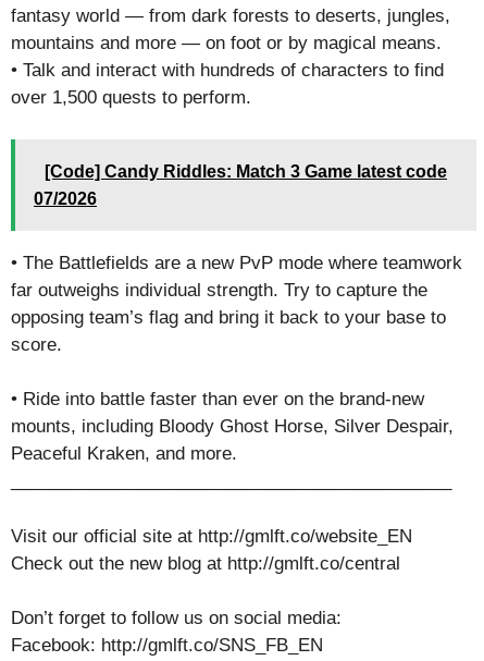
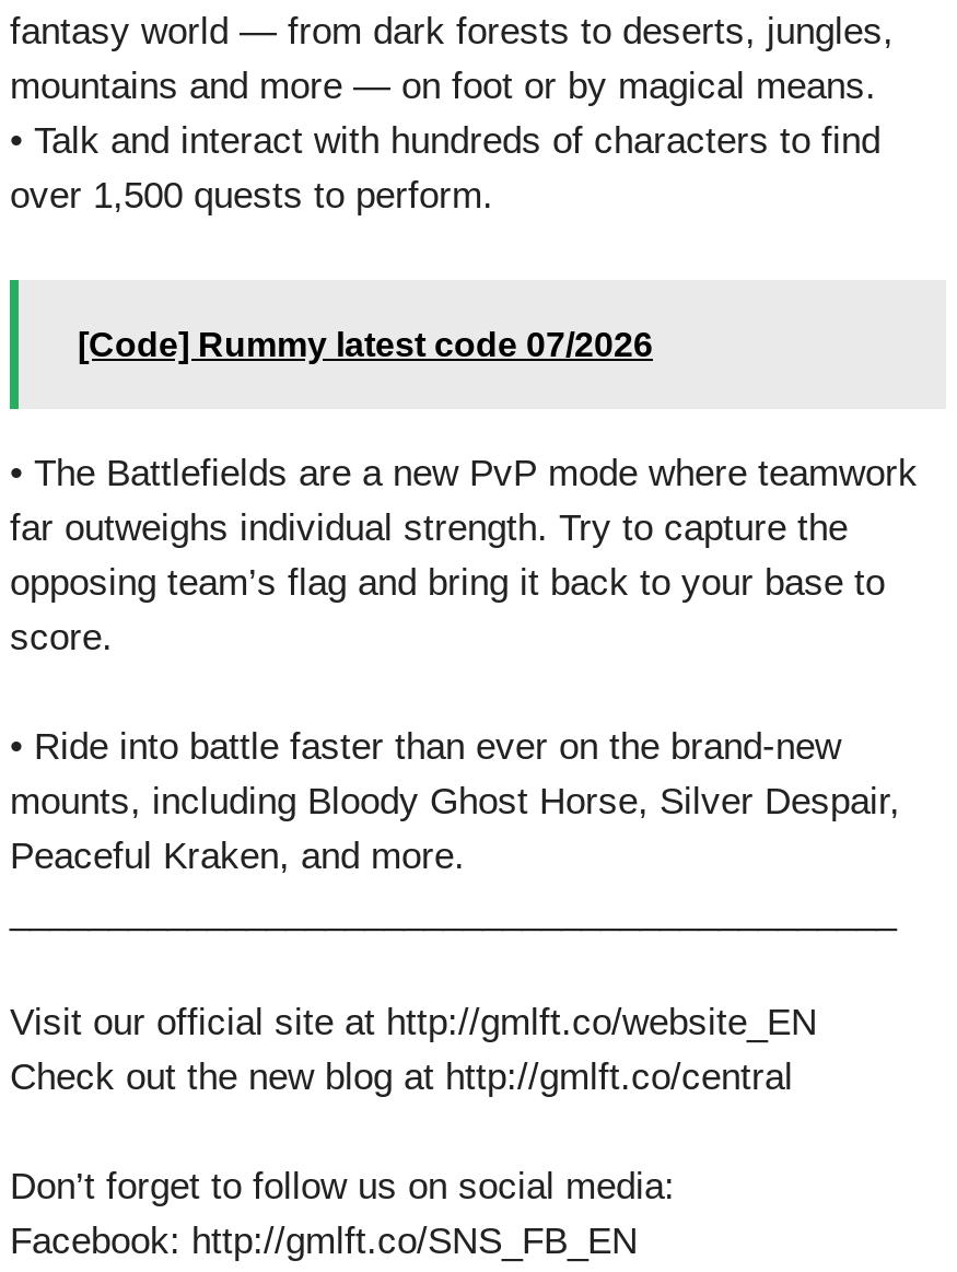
- [Code] Candy Riddles: Match 3 Game latest code
- 07/2026
+ [Code] Rummy latest code 07/2026
